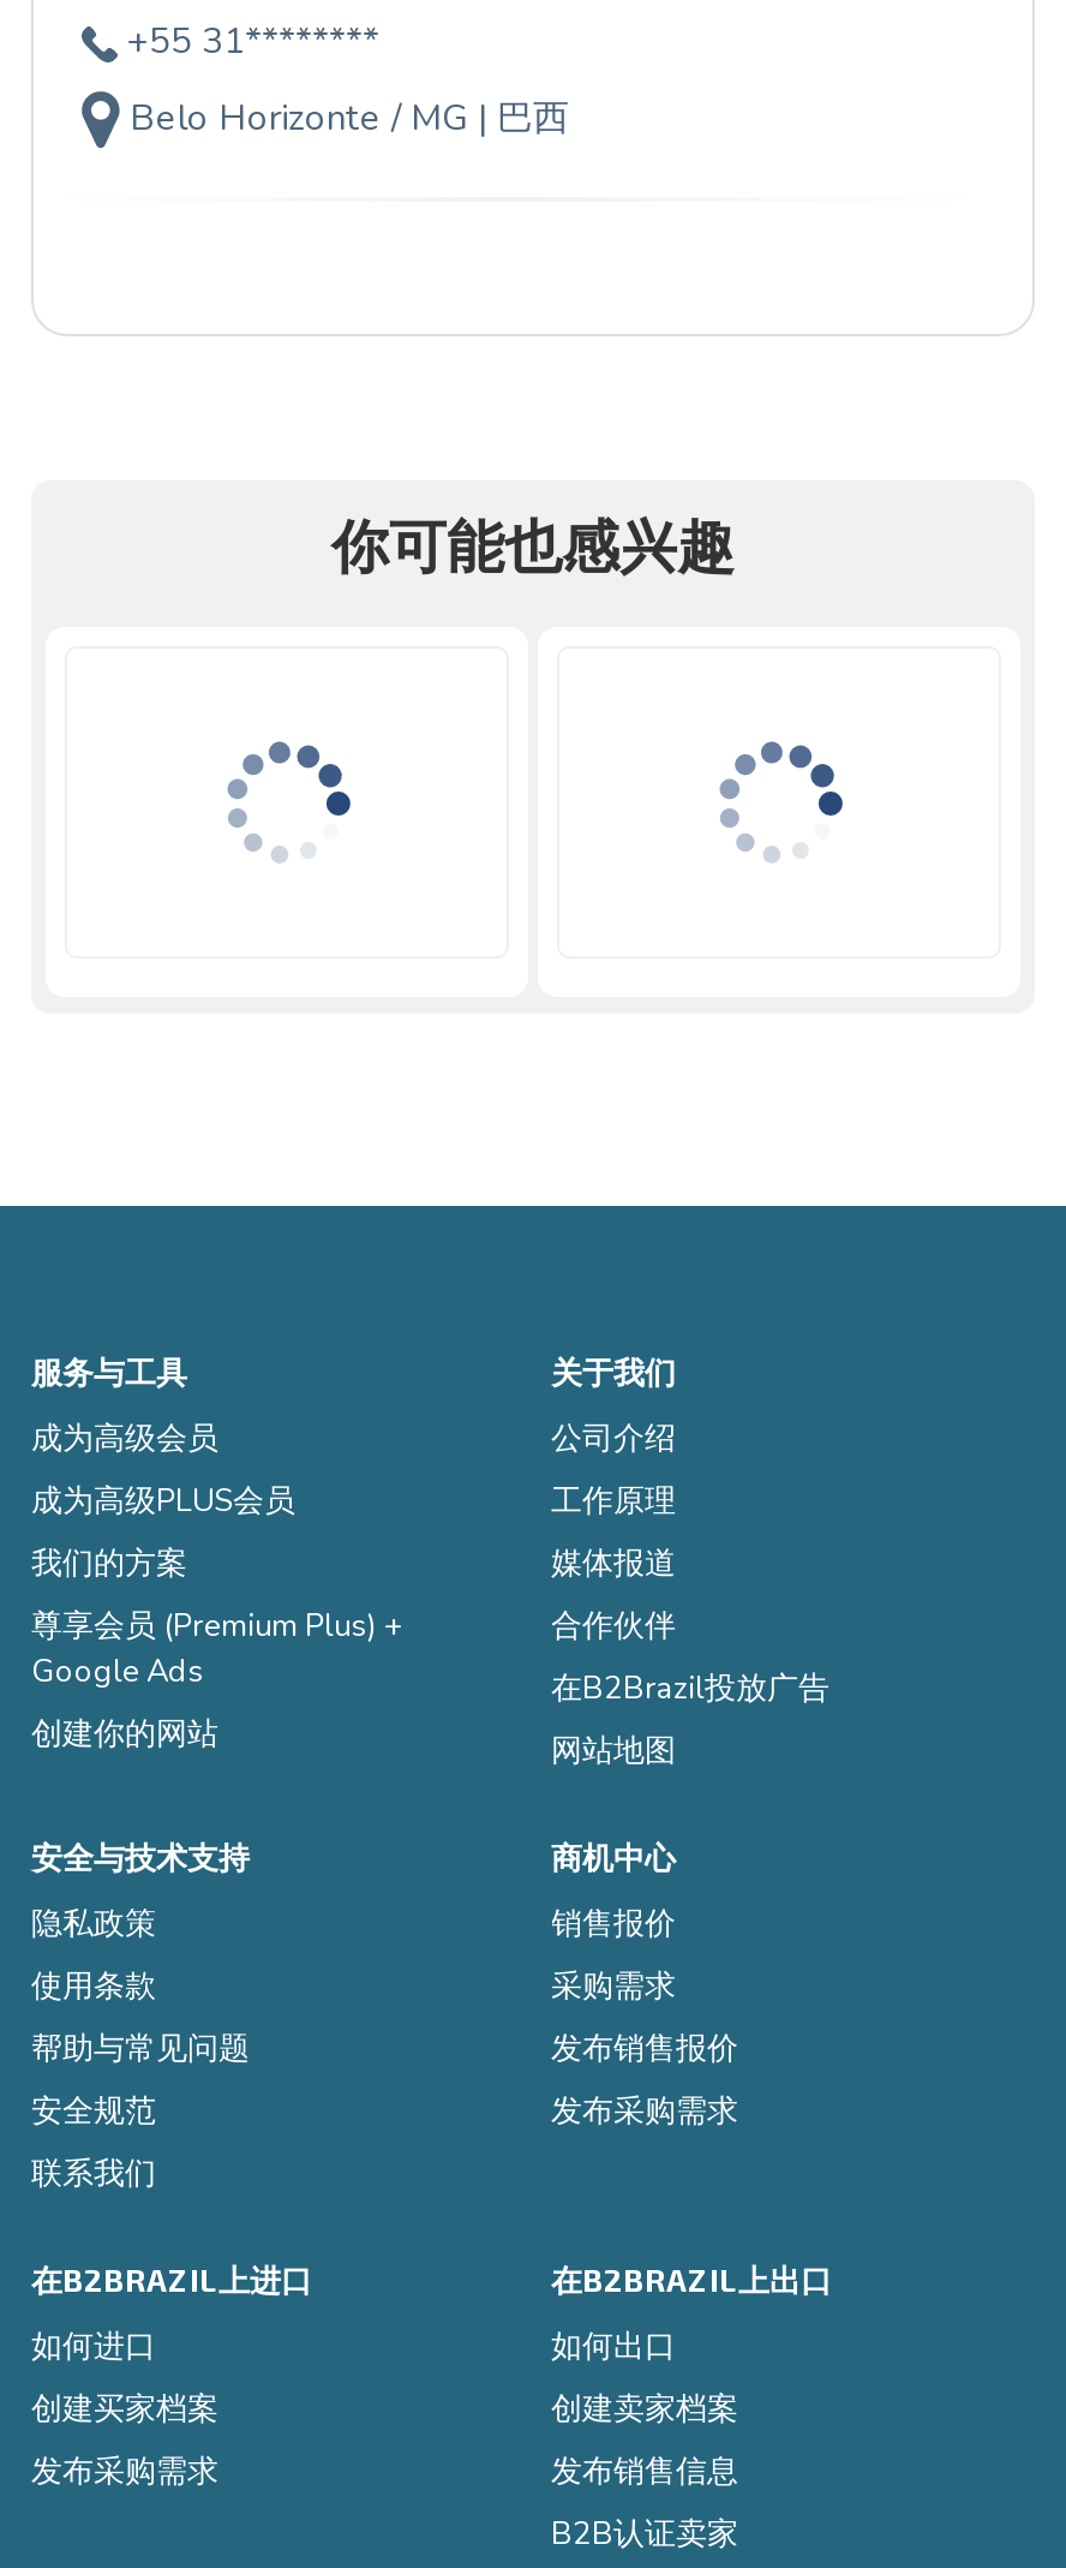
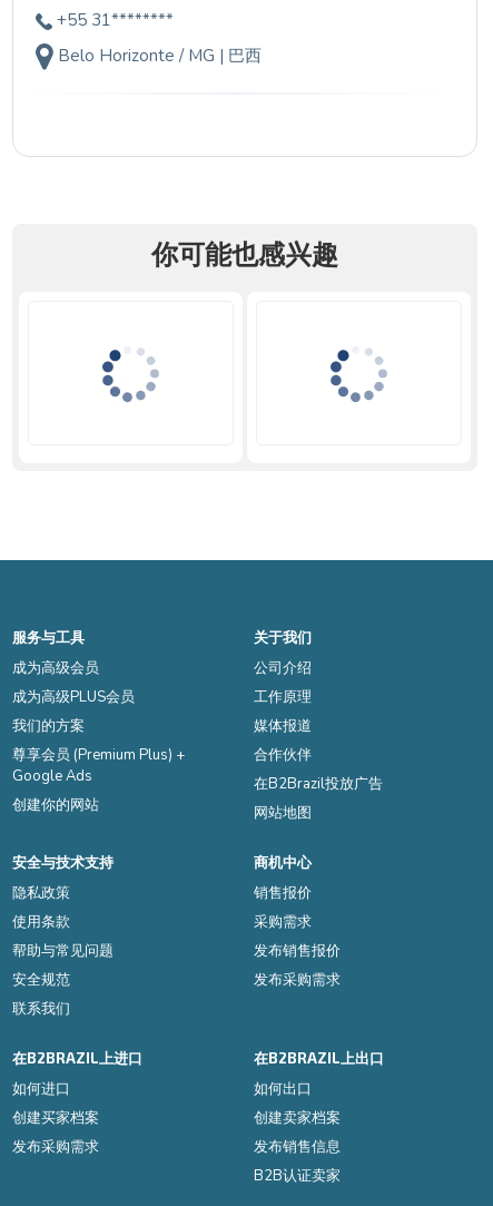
- [image]
+ [image]

- [image]
+ [image]
